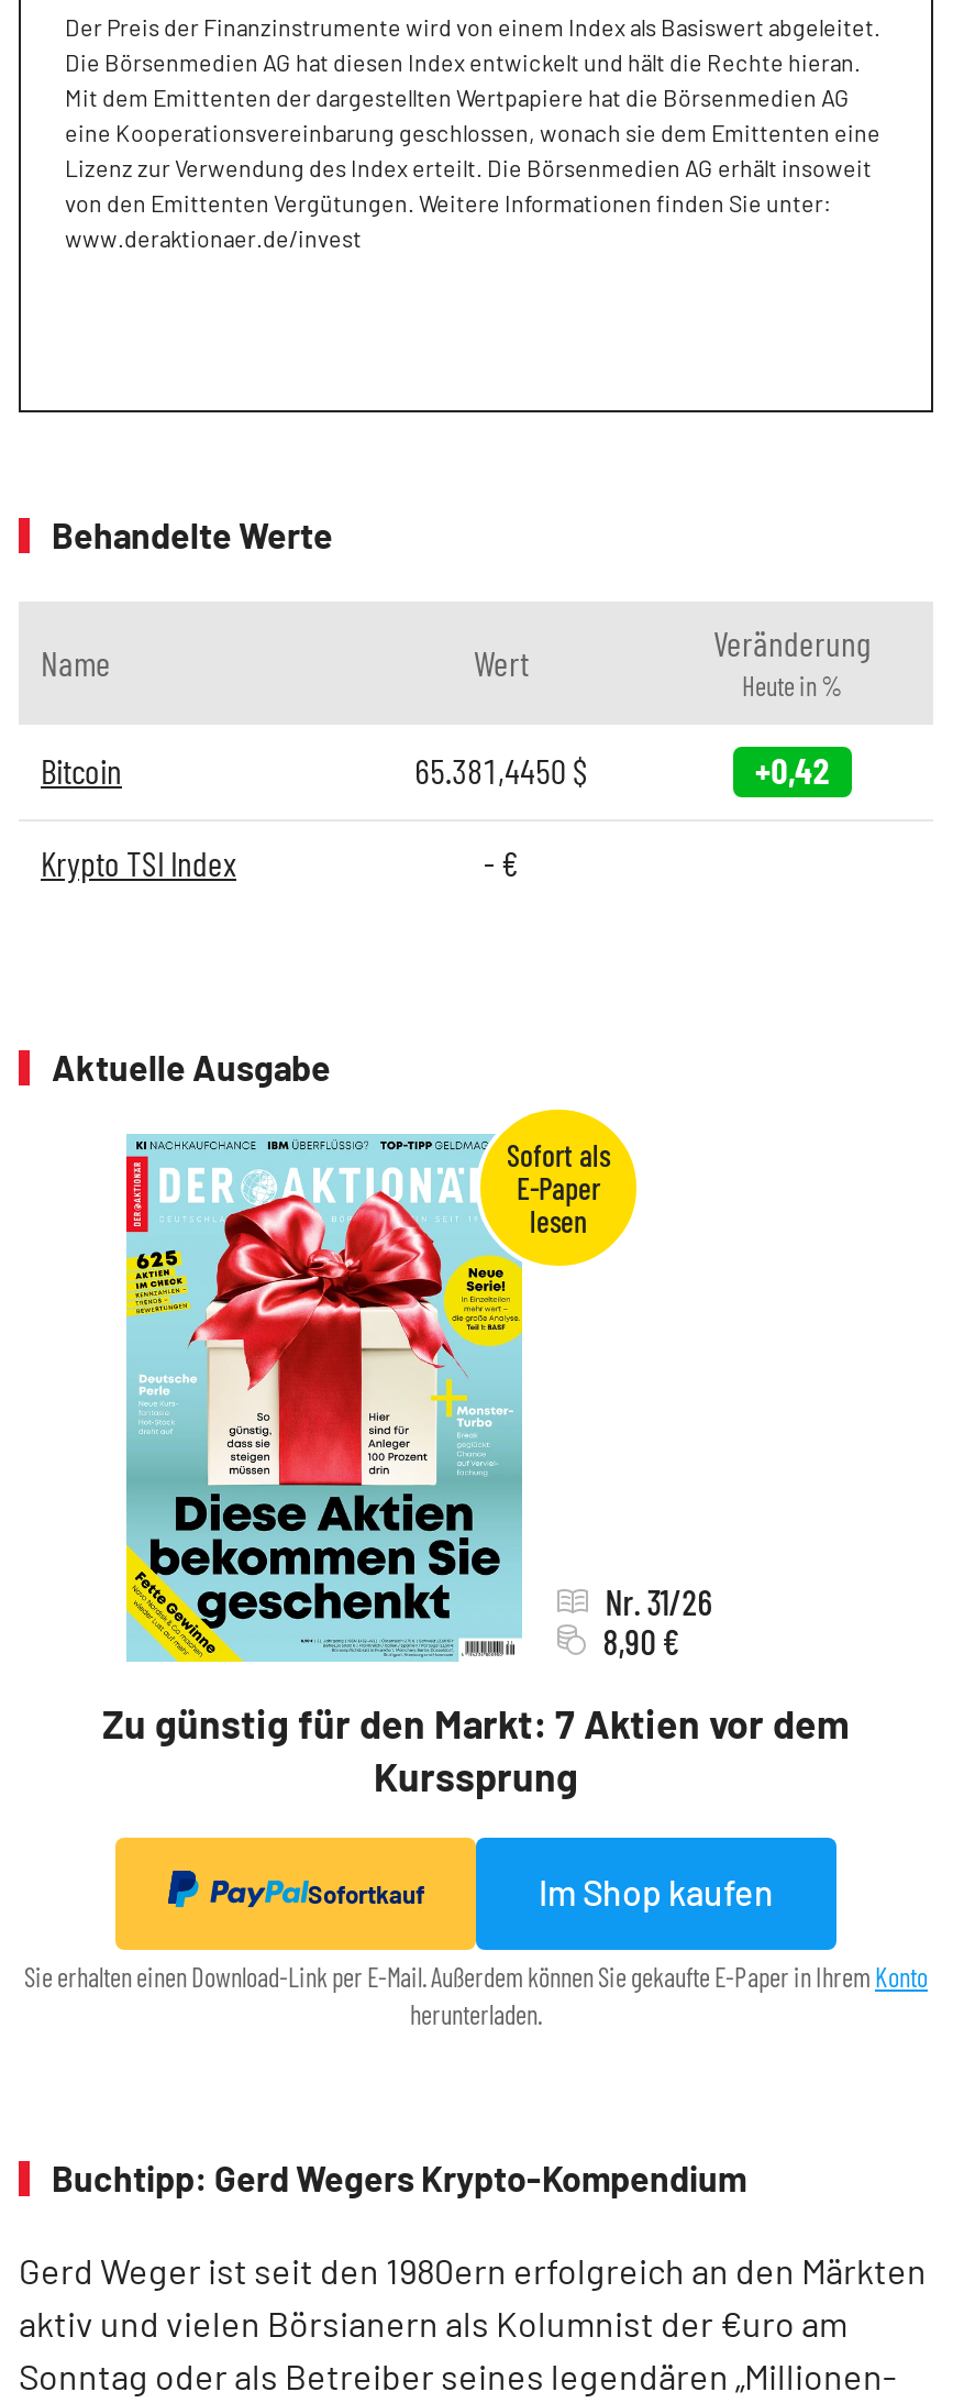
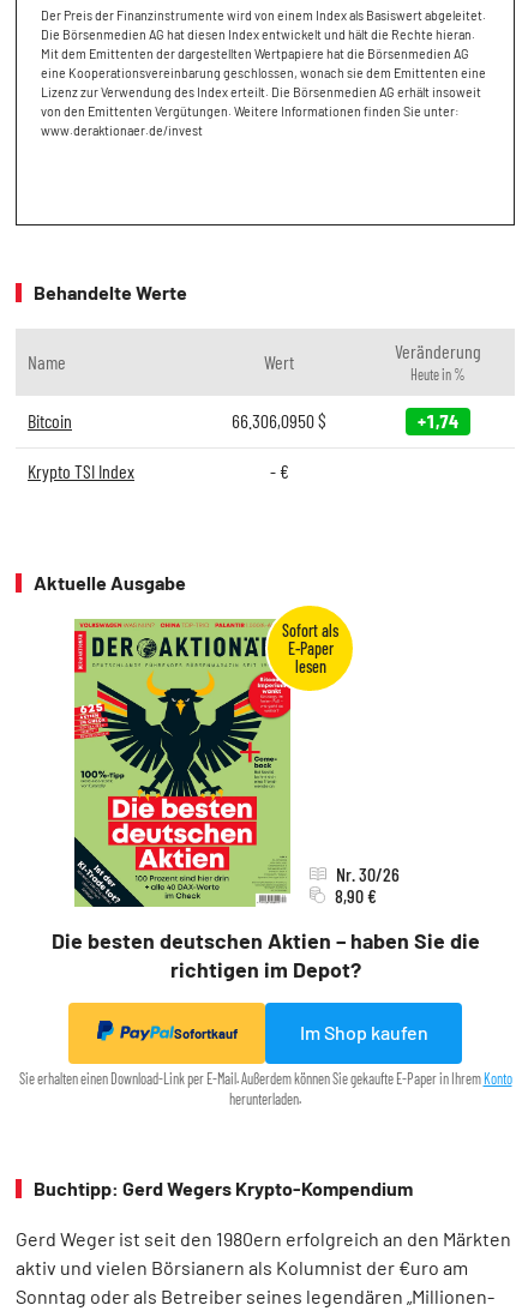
- 65.381,4450 $
+ 66.306,0950 $

- +0,42
+ +1,74

- [image]
- Zu günstig für den Markt: 7 Aktien vor dem
- Kurssprung
+ [image]
+ Die besten deutschen Aktien – haben Sie die
+ richtigen im Depot?

- Nr. 31/26
+ Nr. 30/26
